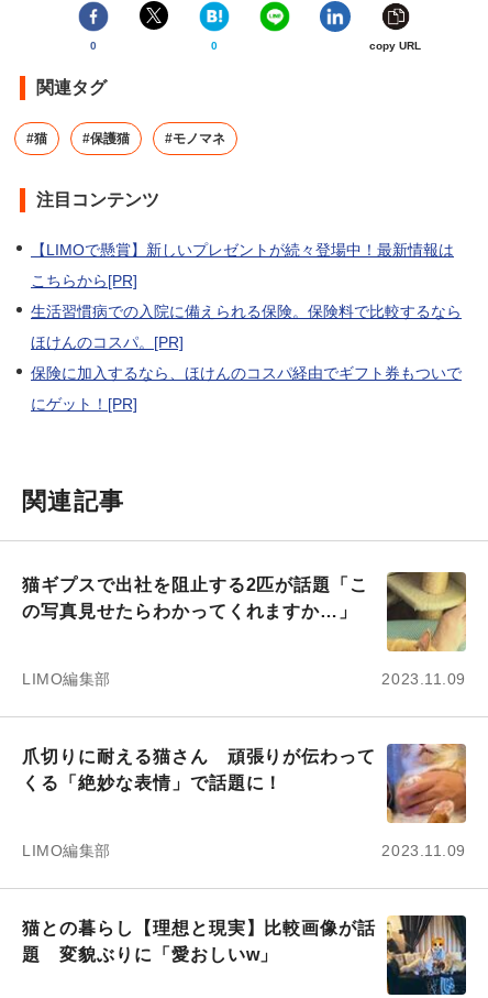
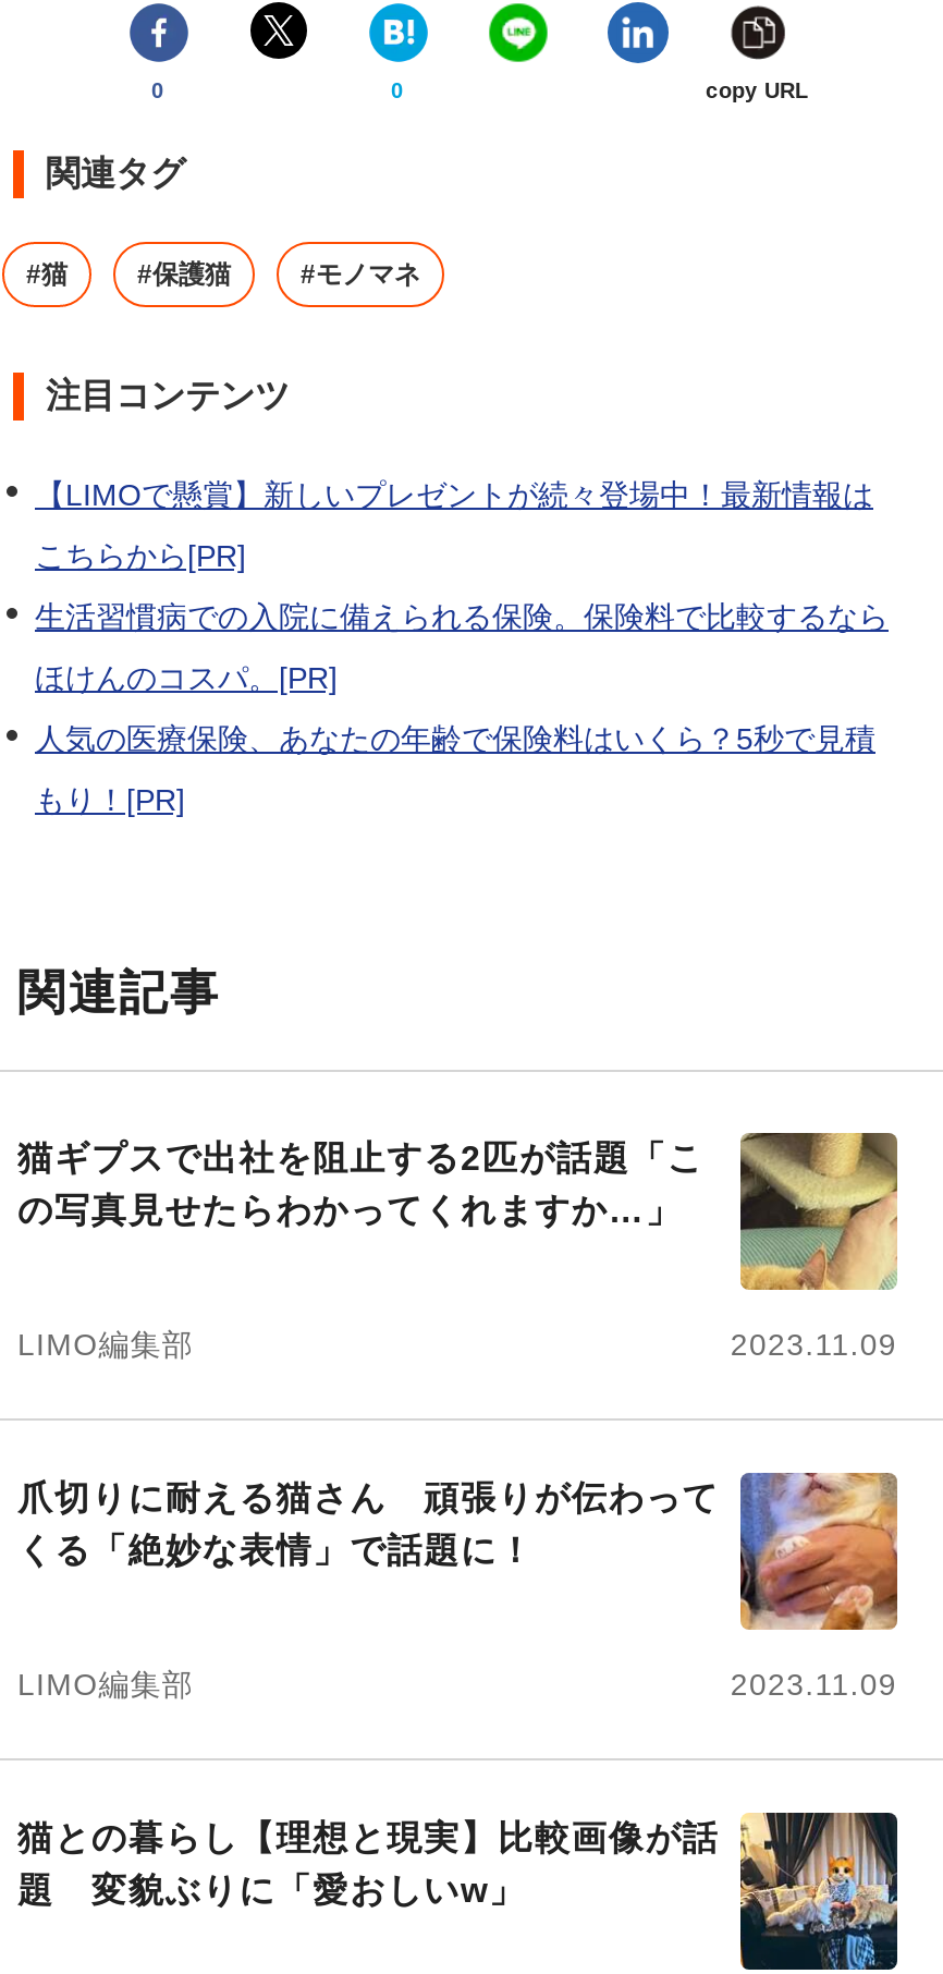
- 保険に加入するなら、ほけんのコスパ経由でギフト券もついで
+ 人気の医療保険、あなたの年齢で保険料はいくら？5秒で見積

- にゲット！[PR]
+ もり！[PR]
